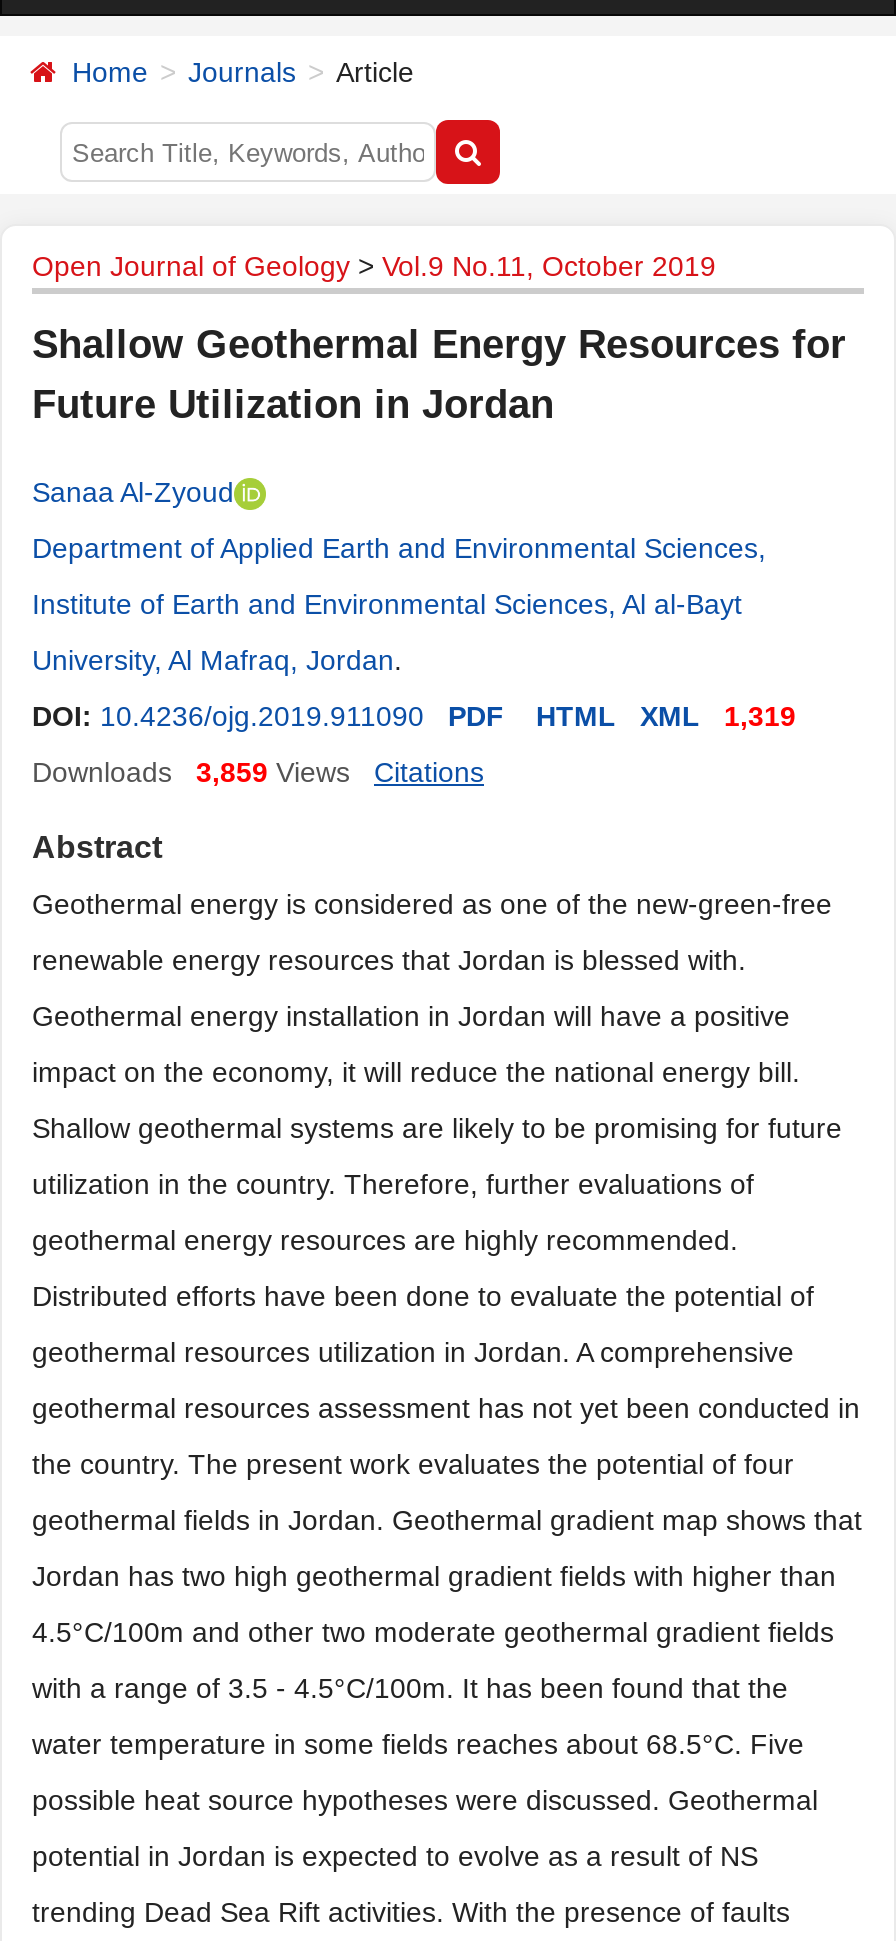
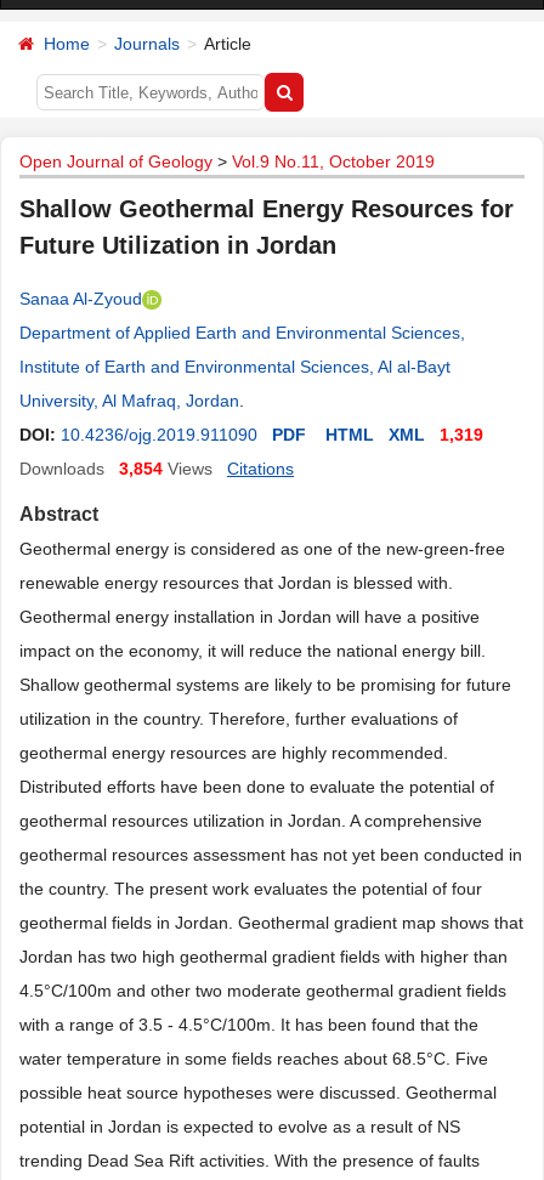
- Downloads 3,859 Views
+ Downloads 3,854 Views
